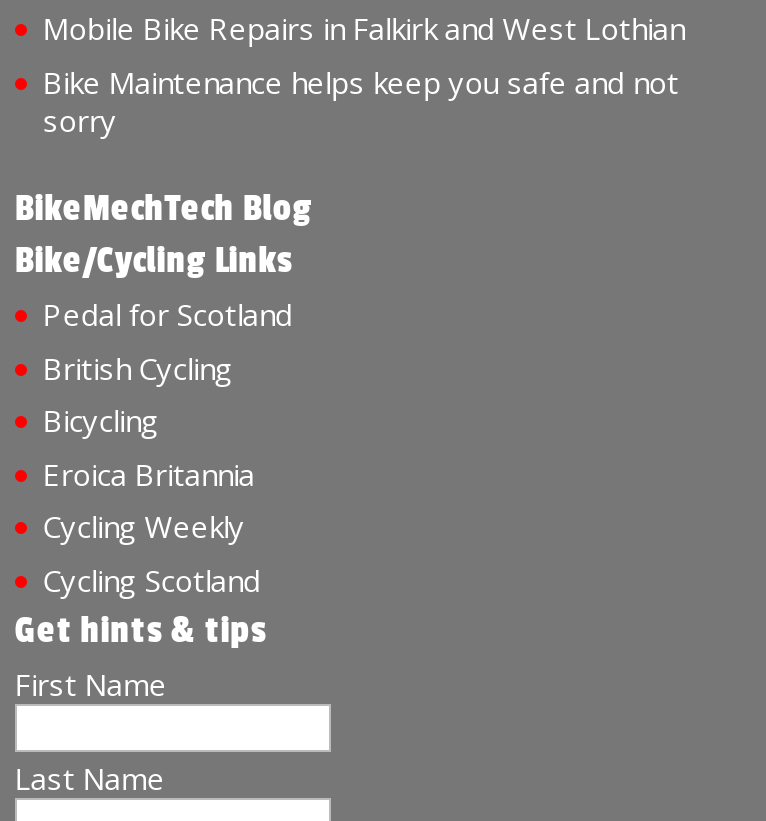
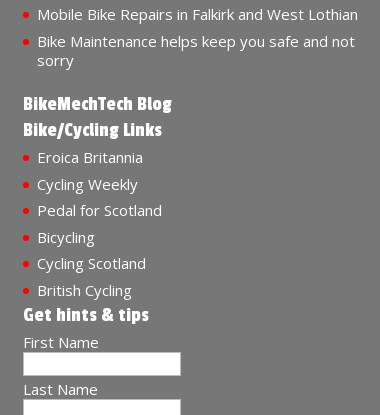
moved down: Pedal for Scotland | Bicycling

moved down: British Cycling

moved up: Eroica Britannia | Cycling Weekly

moved up: Cycling Scotland
